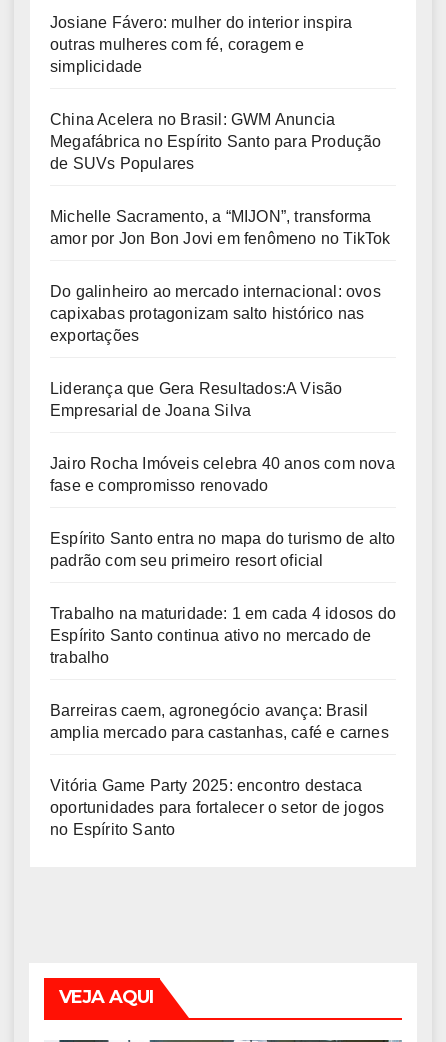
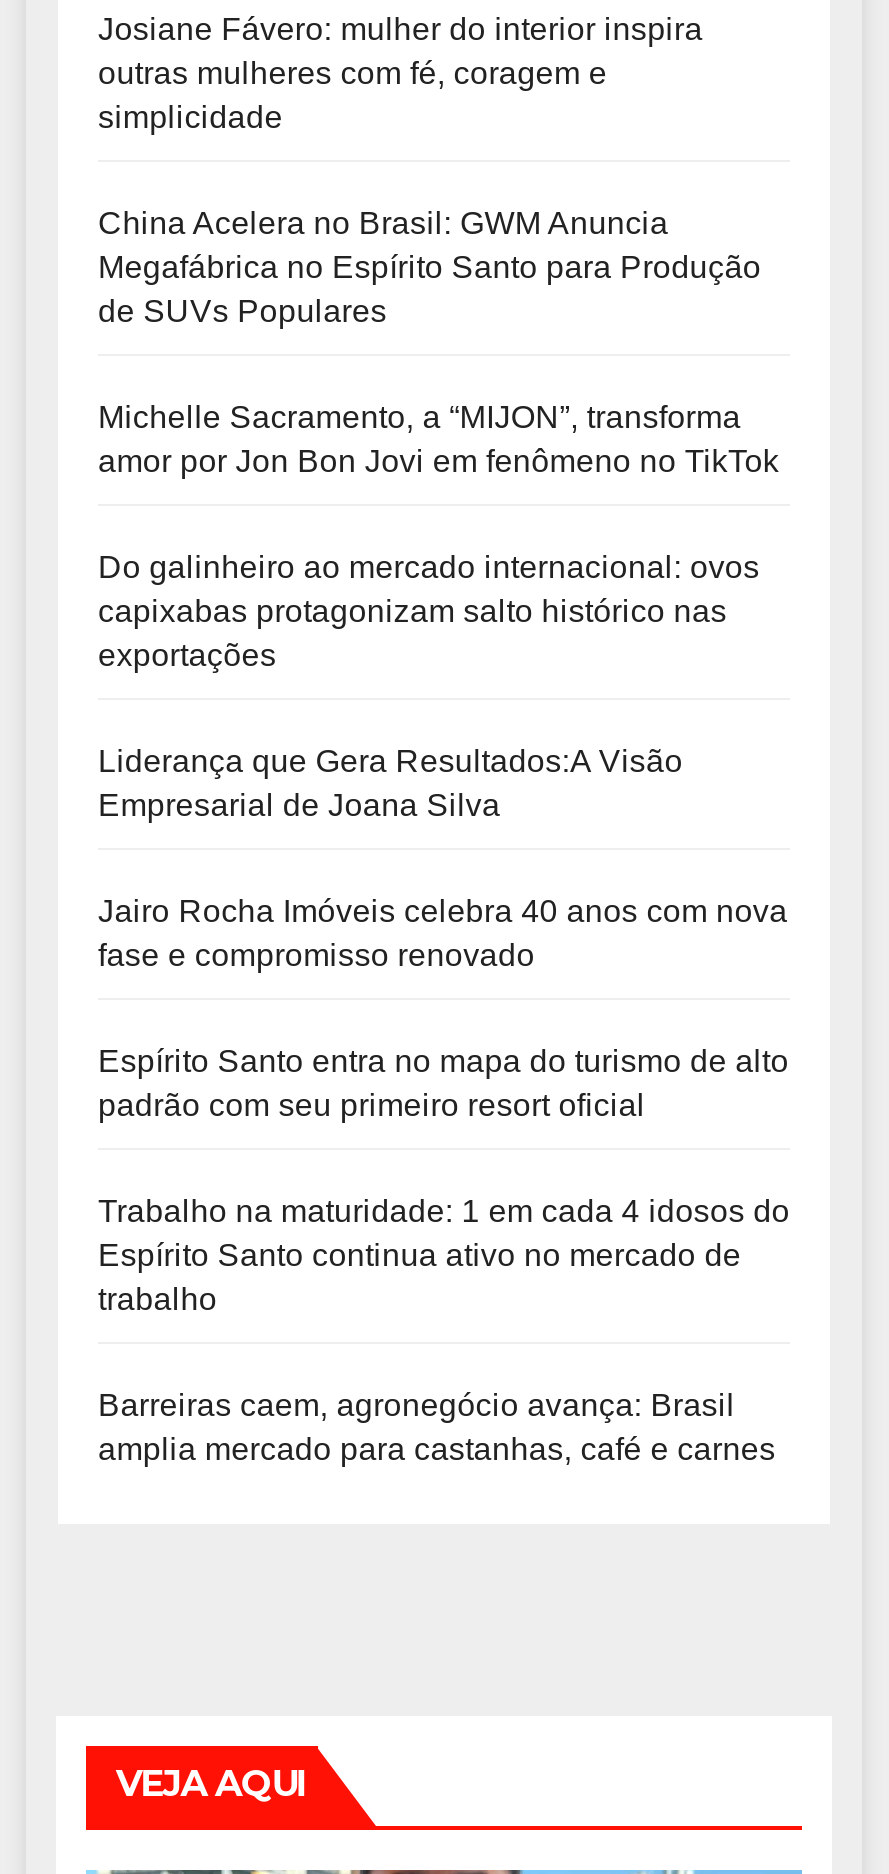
- Vitória Game Party 2025: encontro destaca
- oportunidades para fortalecer o setor de jogos
- no Espírito Santo
